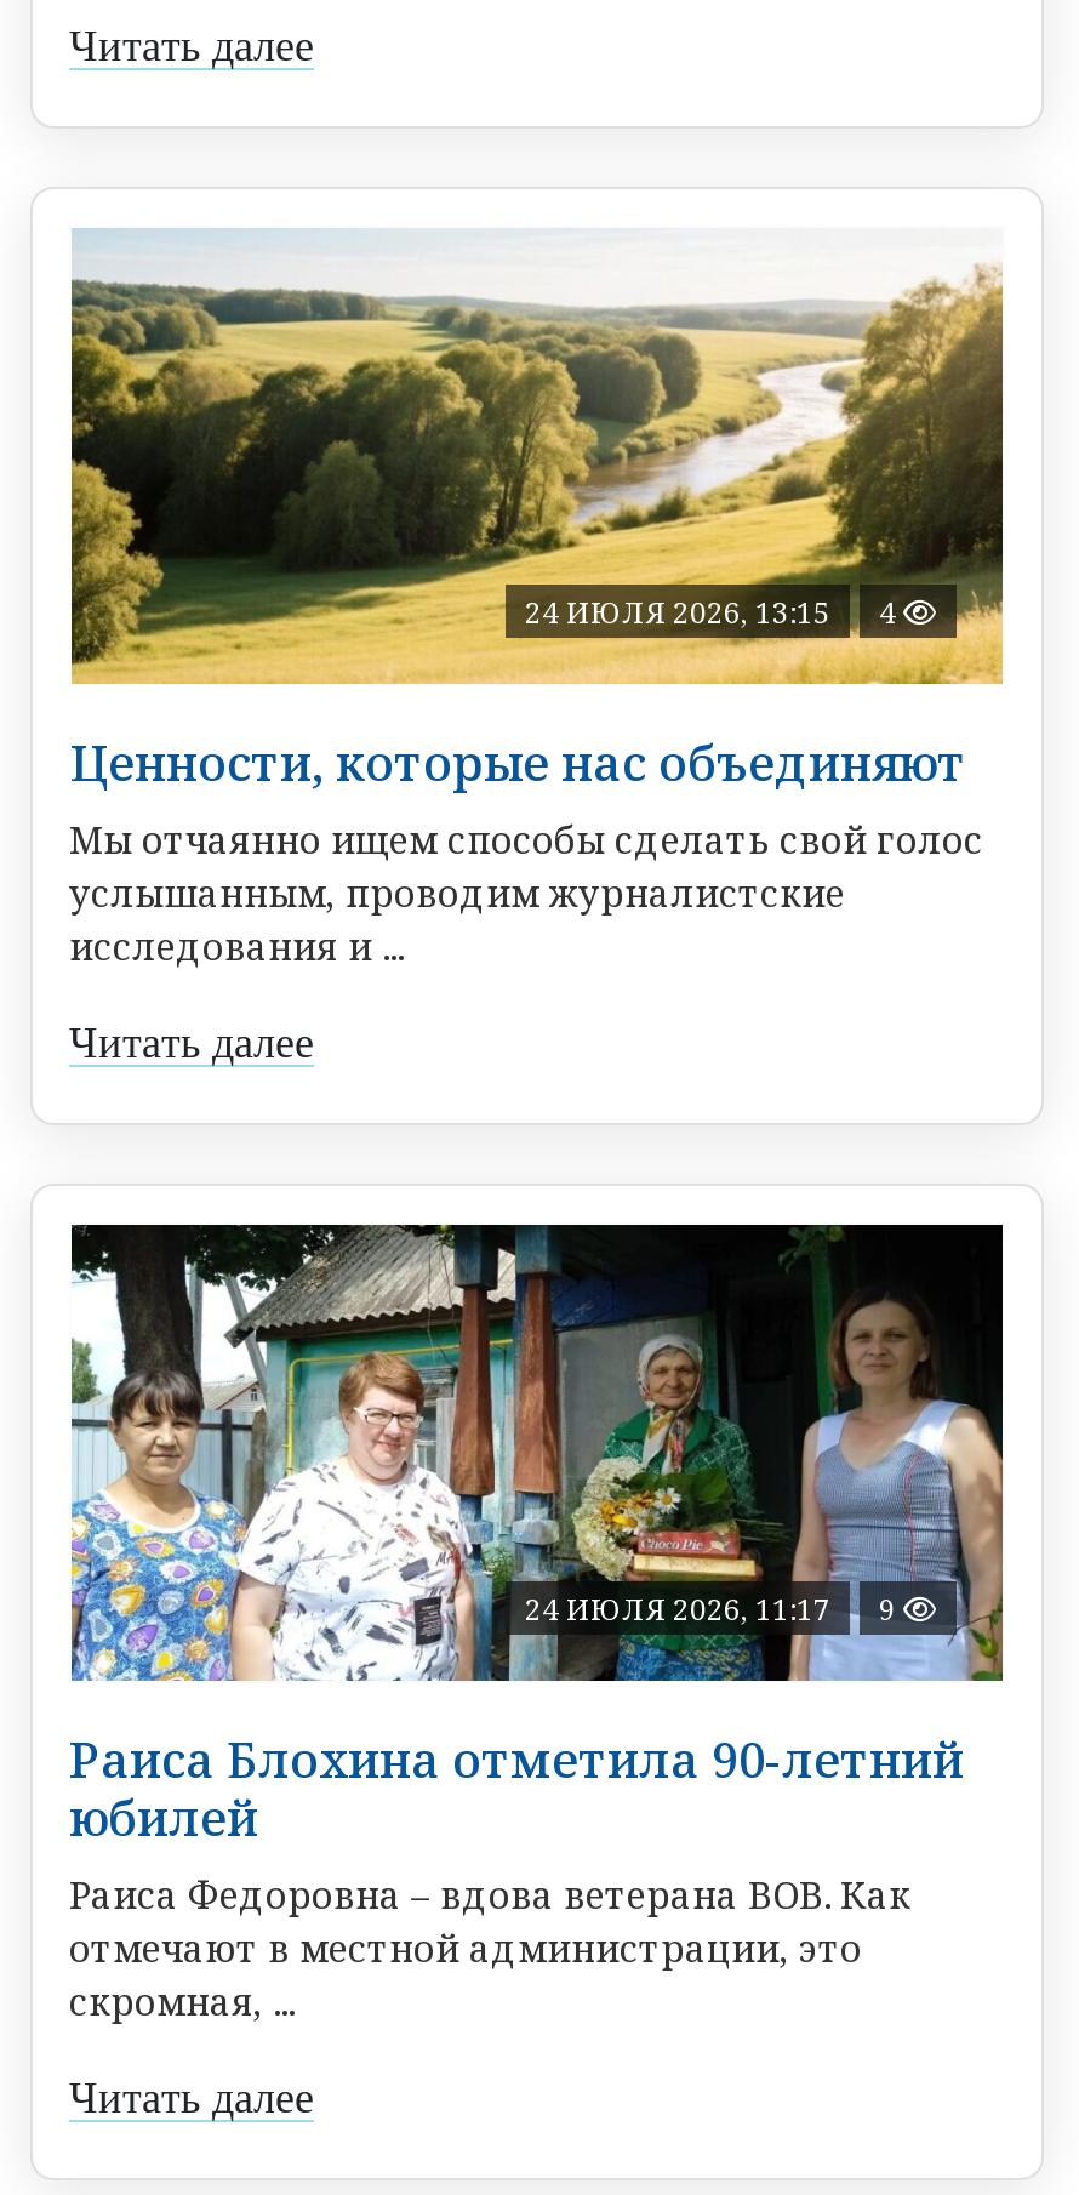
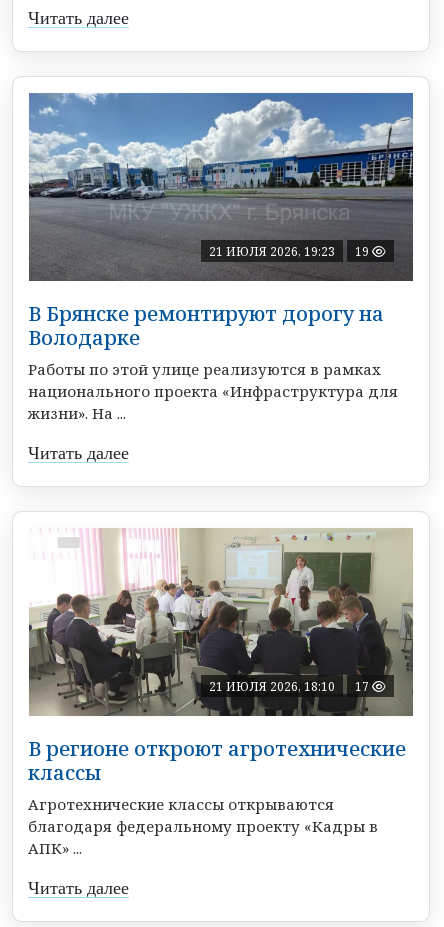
- [image]
- 24 ИЮЛЯ 2026, 13:15
- 4
+ [image]
+ 21 ИЮЛЯ 2026, 19:23
+ 19

- Ценности, которые нас объединяют
- Мы отчаянно ищем способы сделать свой голос
- услышанным, проводим журналистские
- исследования и ...
+ В Брянске ремонтируют дорогу на
+ Володарке
+ Работы по этой улице реализуются в рамках
+ национального проекта «Инфраструктура для
+ жизни». На ...

- [image]
- 24 ИЮЛЯ 2026, 11:17
- 9
+ [image]
+ 21 ИЮЛЯ 2026, 18:10
+ 17

- Раиса Блохина отметила 90-летний
- юбилей
- Раиса Федоровна – вдова ветерана ВОВ. Как
- отмечают в местной администрации, это
- скромная, ...
+ В регионе откроют агротехнические
+ классы
+ Агротехнические классы открываются
+ благодаря федеральному проекту «Кадры в
+ АПК» ...
